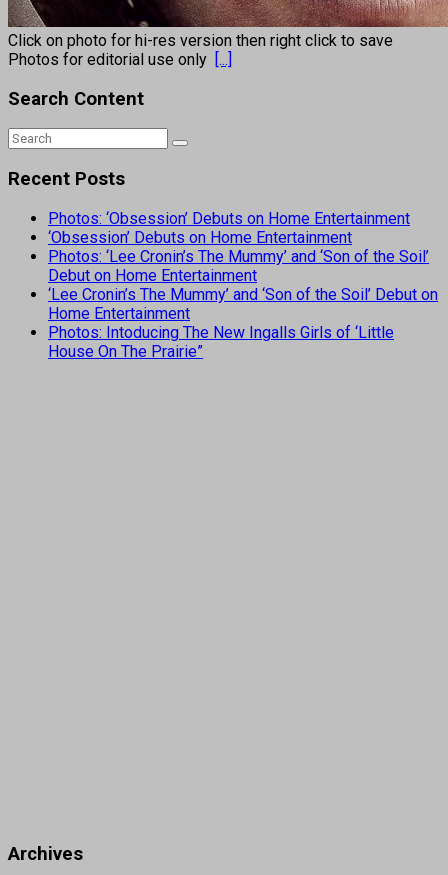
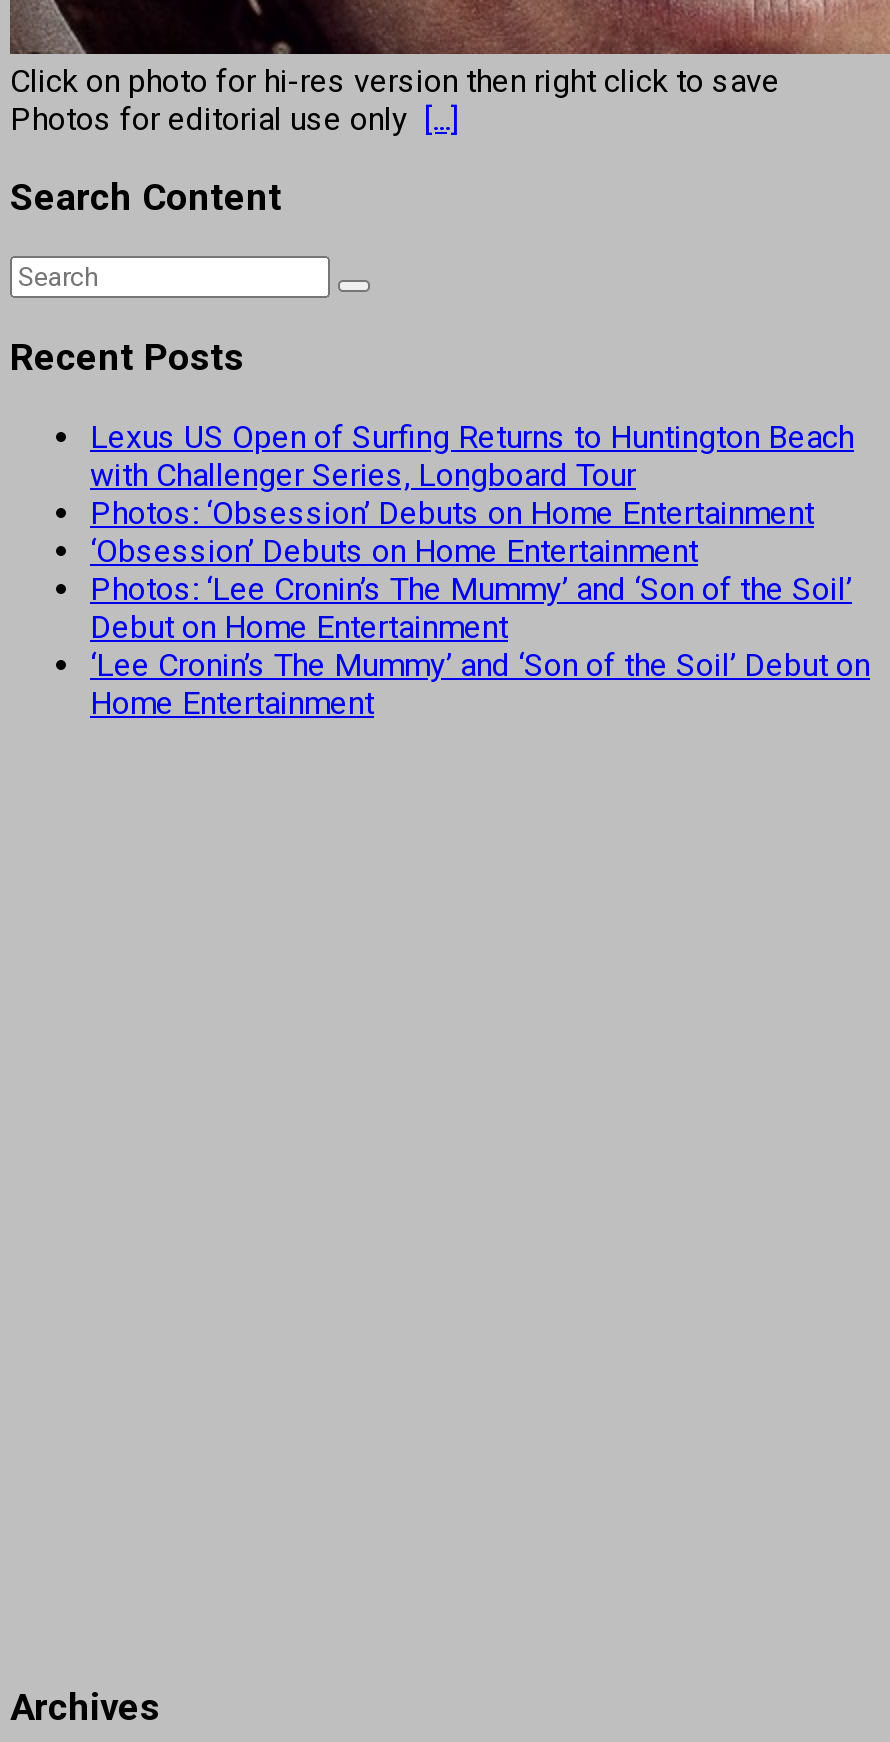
+ Lexus US Open of Surfing Returns to Huntington Beach
+ with Challenger Series, Longboard Tour

moved down: Photos: ‘Obsession’ Debuts on Home Entertainment | ‘Obsession’ Debuts on Home Entertainment | Photos: ‘Lee Cronin’s The Mummy’ and ‘Son of the Soil’ | Debut on Home Entertainment | ‘Lee Cronin’s The Mummy’ and ‘Son of the Soil’ Debut on | Home Entertainment

- Photos: Intoducing The New Ingalls Girls of ‘Little
- House On The Prairie”
